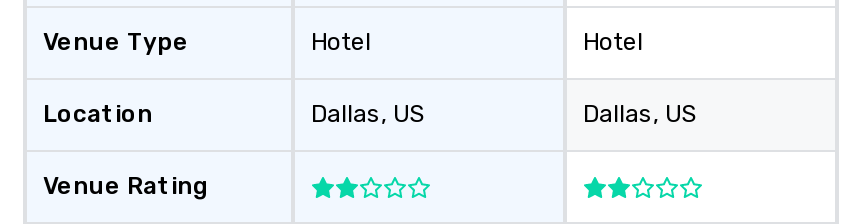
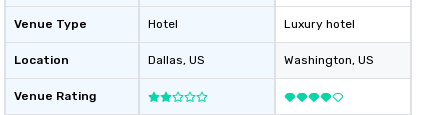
- Hotel
+ Luxury hotel

- Dallas, US
+ Washington, US
